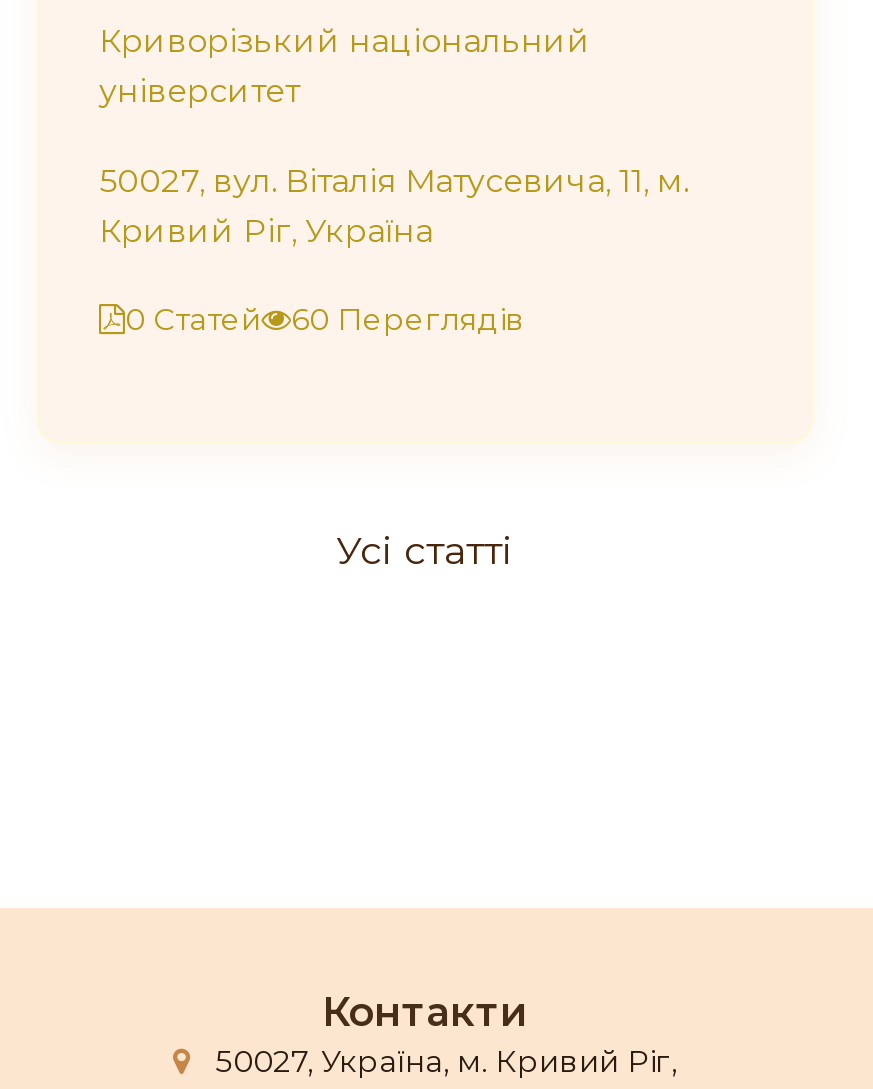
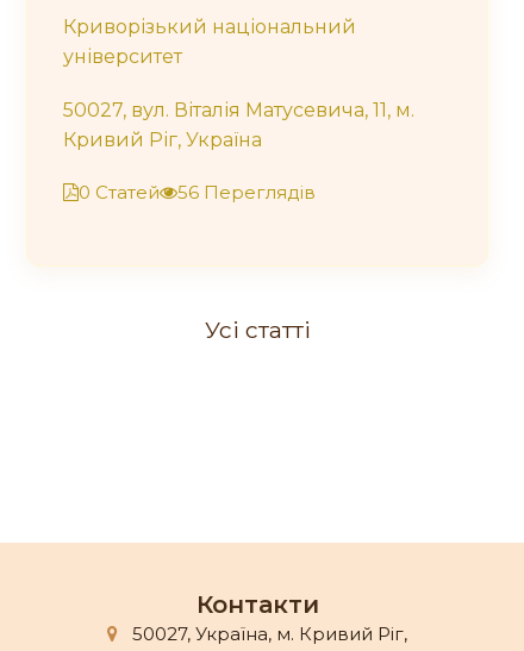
- 0 Статей 60 Переглядів
+ 0 Статей 56 Переглядів
